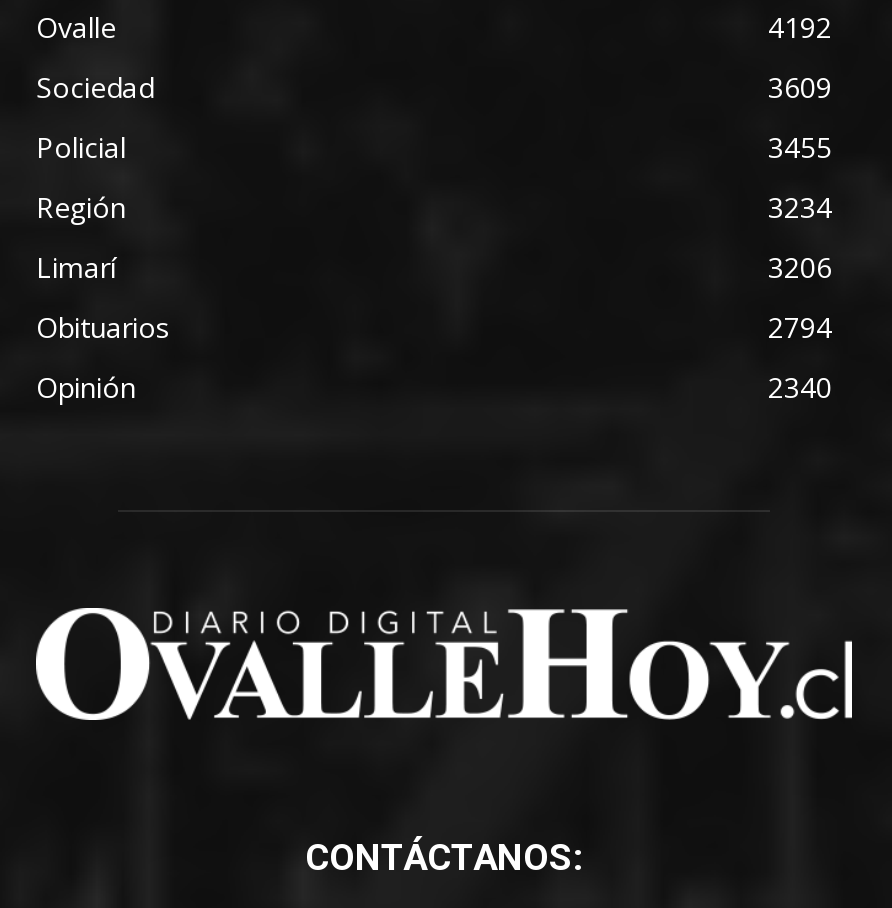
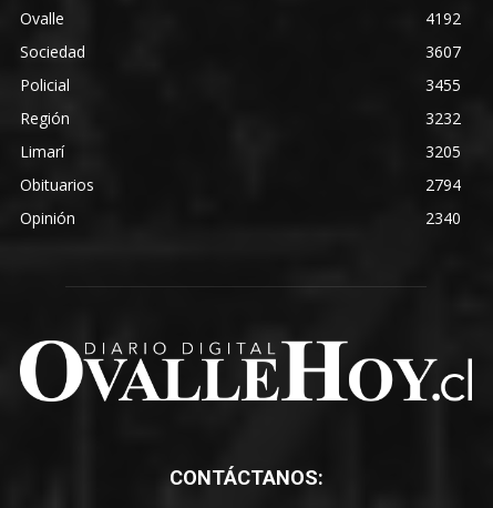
- 3609
+ 3607

- 3234
+ 3232

- 3206
+ 3205
